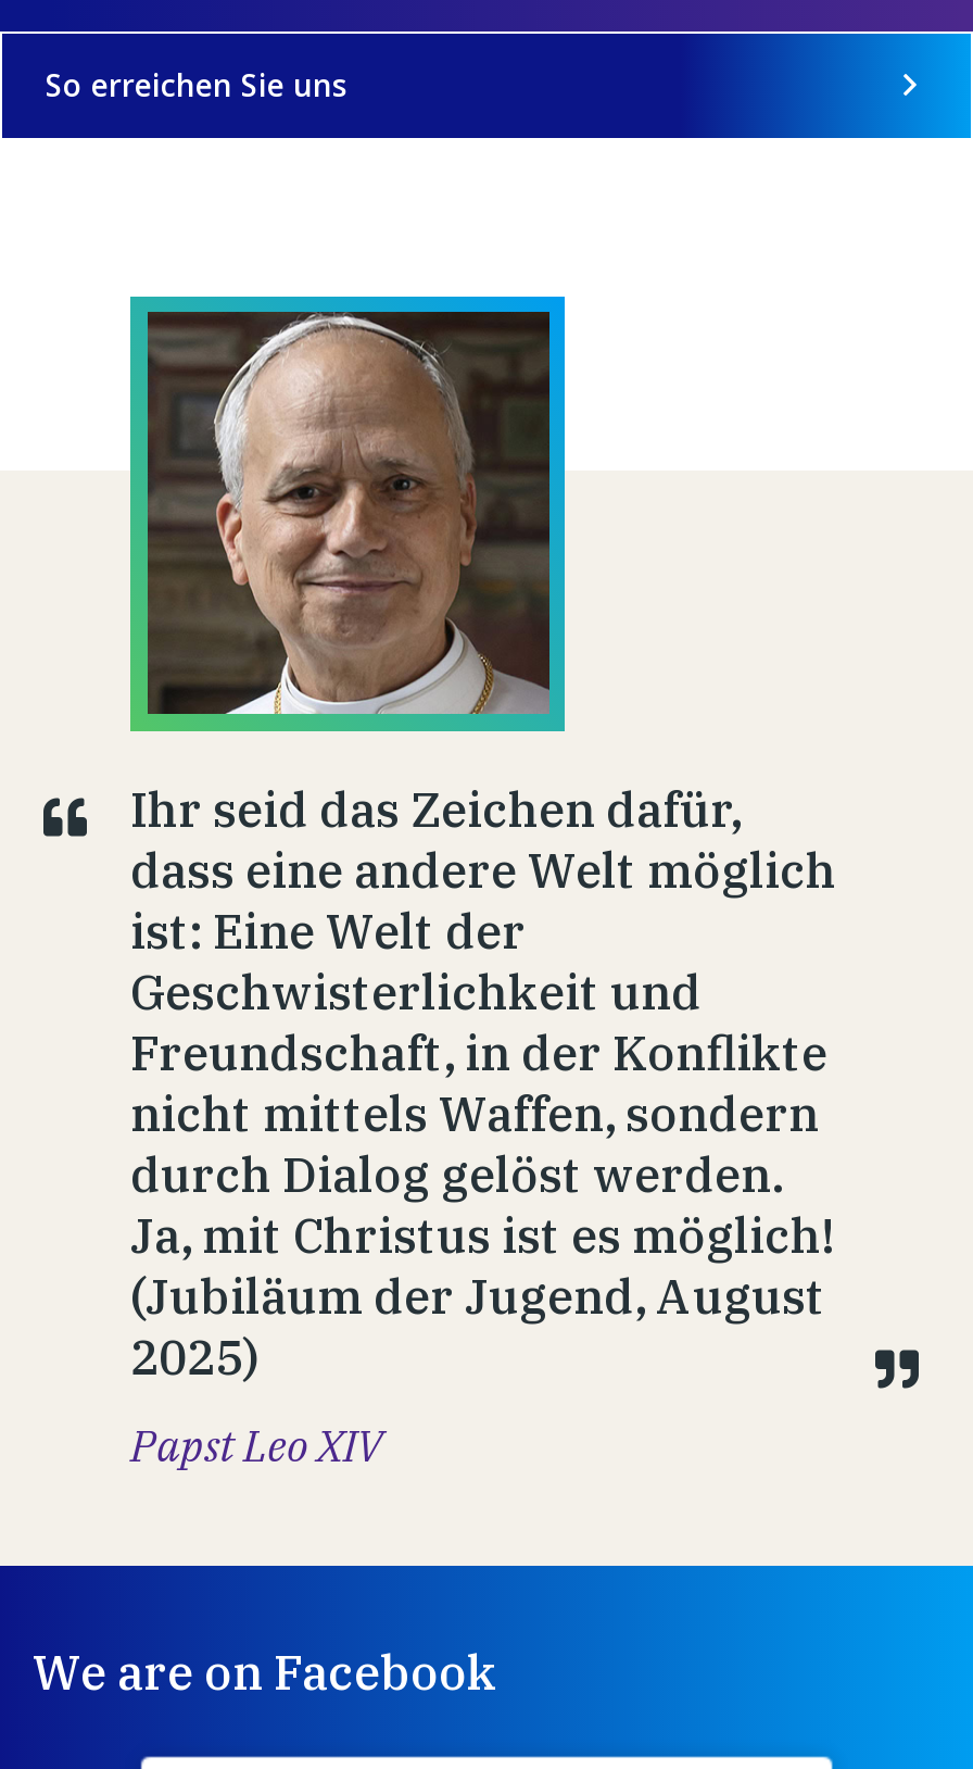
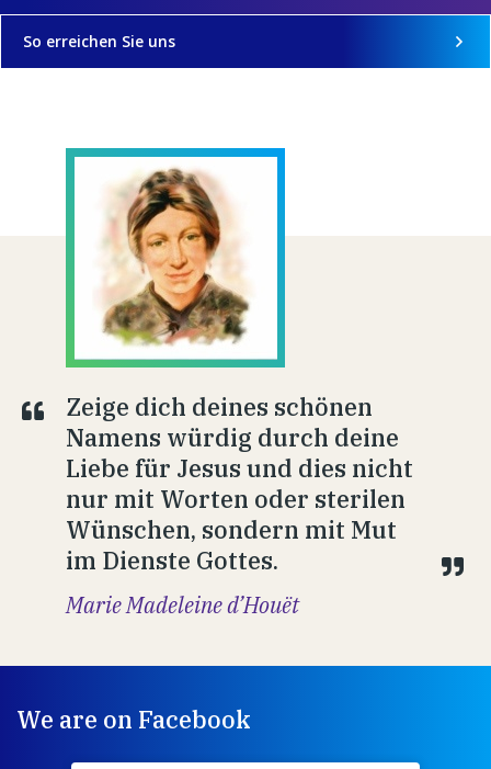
- [image]
+ [image]

- Ihr seid das Zeichen dafür,
- dass eine andere Welt möglich
- ist: Eine Welt der
- Geschwisterlichkeit und
- Freundschaft, in der Konflikte
- nicht mittels Waffen, sondern
- durch Dialog gelöst werden.
- Ja, mit Christus ist es möglich!
- (Jubiläum der Jugend, August
- 2025)
- Papst Leo XIV
+ Zeige dich deines schönen
+ Namens würdig durch deine
+ Liebe für Jesus und dies nicht
+ nur mit Worten oder sterilen
+ Wünschen, sondern mit Mut
+ im Dienste Gottes.
+ Marie Madeleine d’Houët
